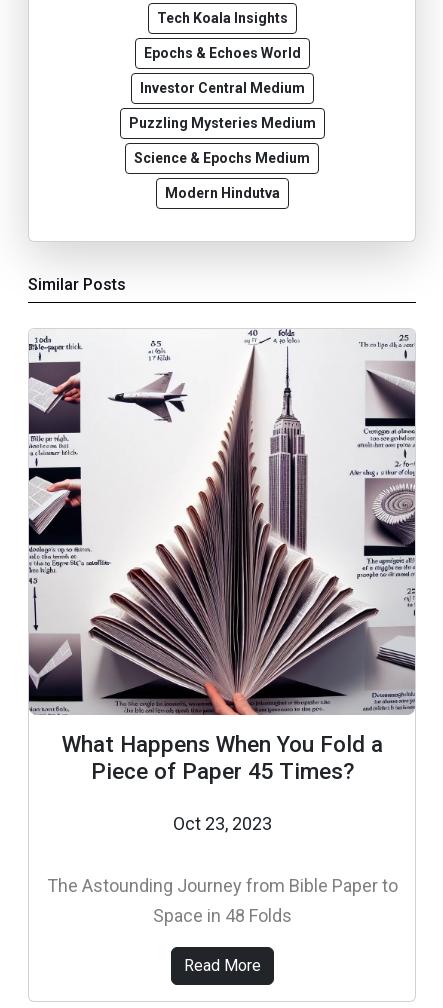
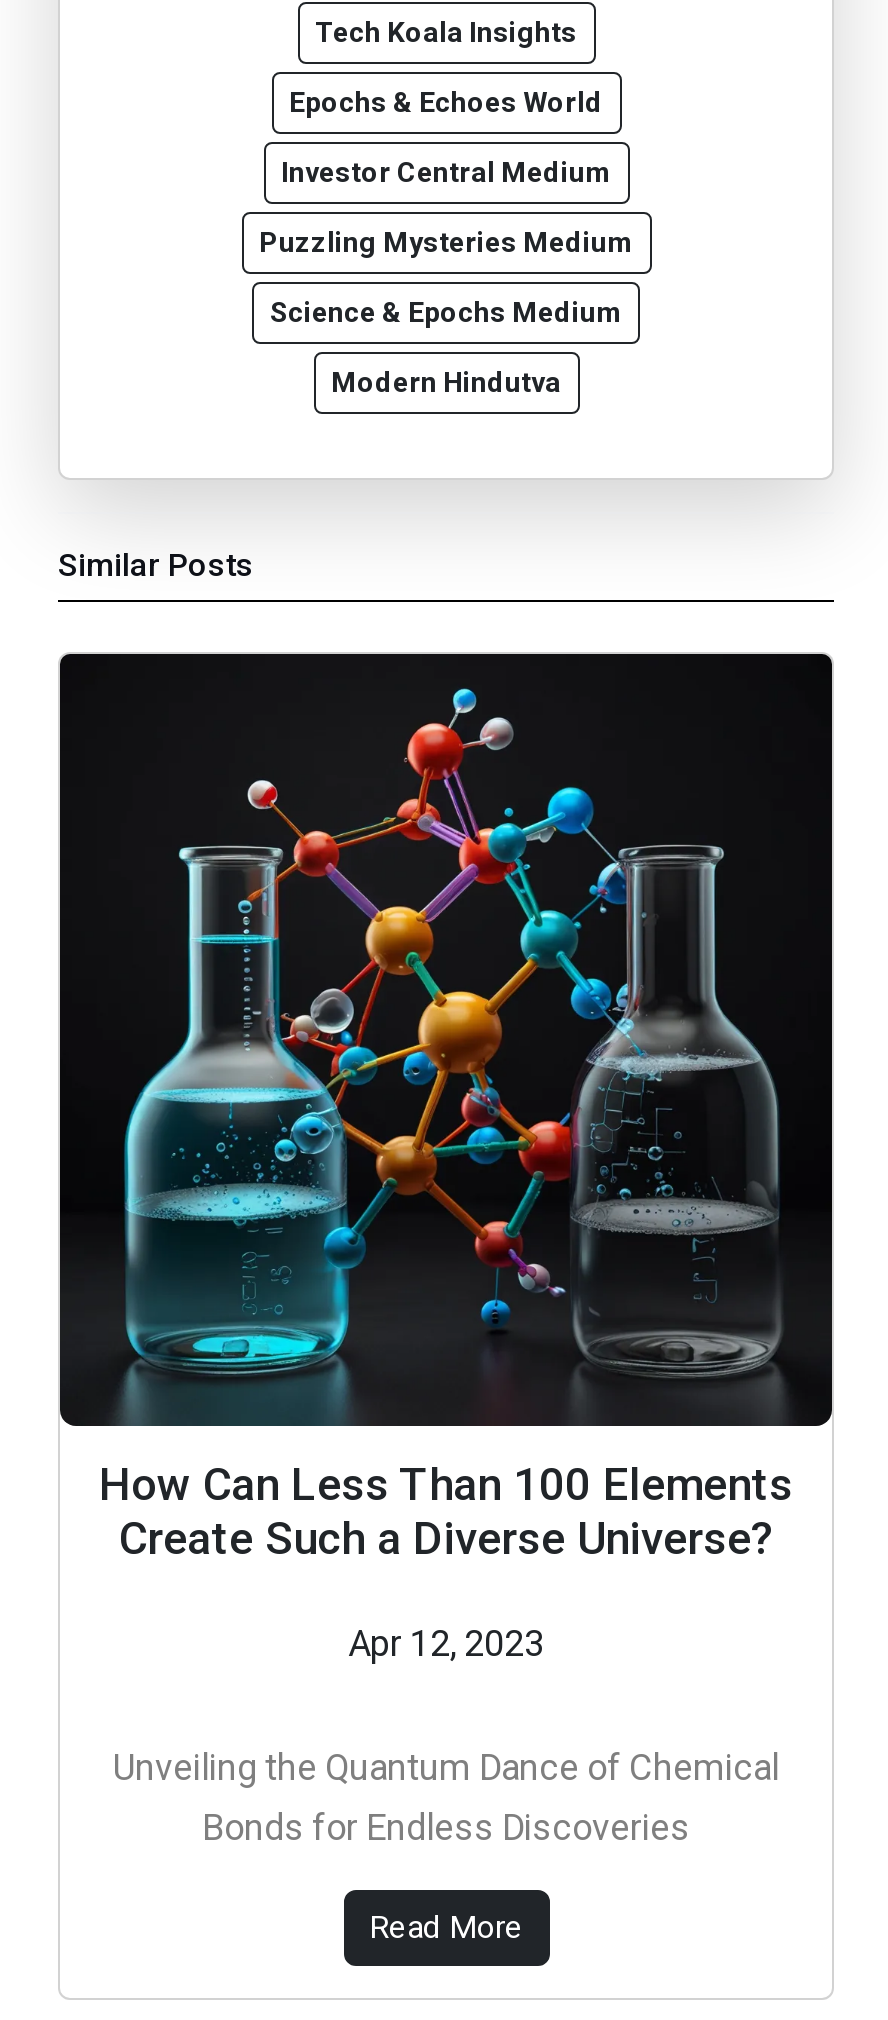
- [image]
- What Happens When You Fold a
- Piece of Paper 45 Times?
+ [image]
+ How Can Less Than 100 Elements
+ Create Such a Diverse Universe?

- Oct 23, 2023
+ Apr 12, 2023

- The Astounding Journey from Bible Paper to
- Space in 48 Folds
+ Unveiling the Quantum Dance of Chemical
+ Bonds for Endless Discoveries
